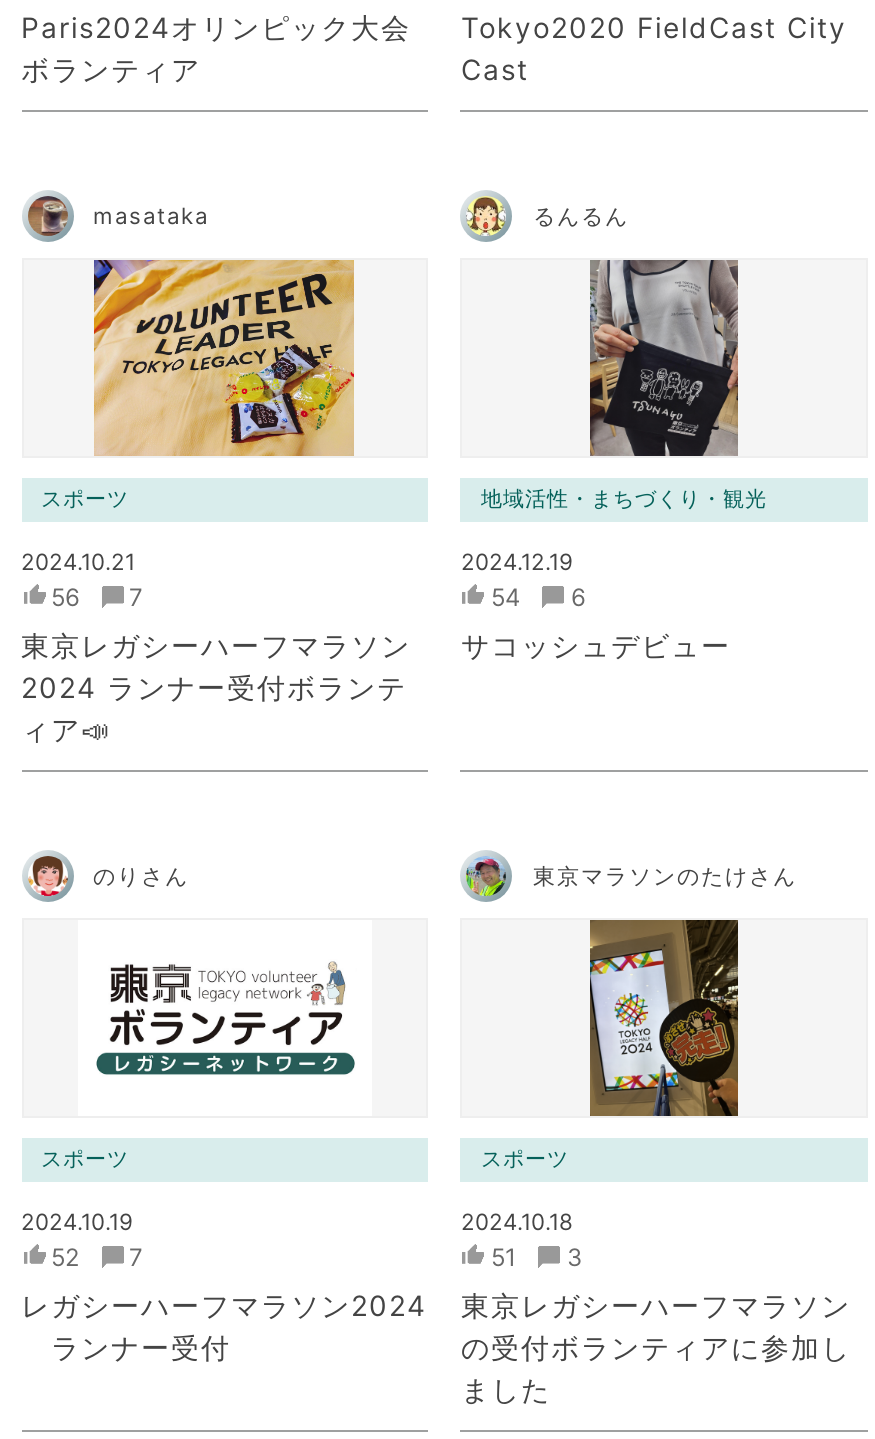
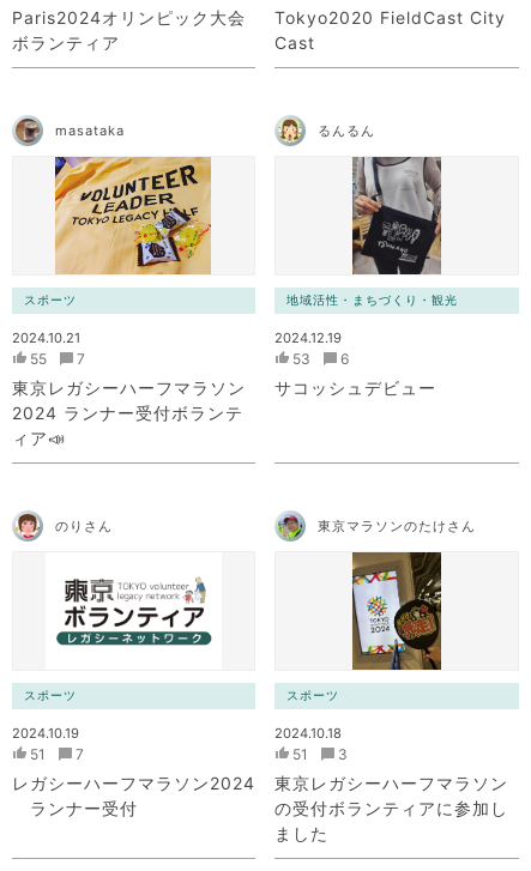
- 56 7
+ 55 7

- 54 6
+ 53 6

- 52 7
+ 51 7
